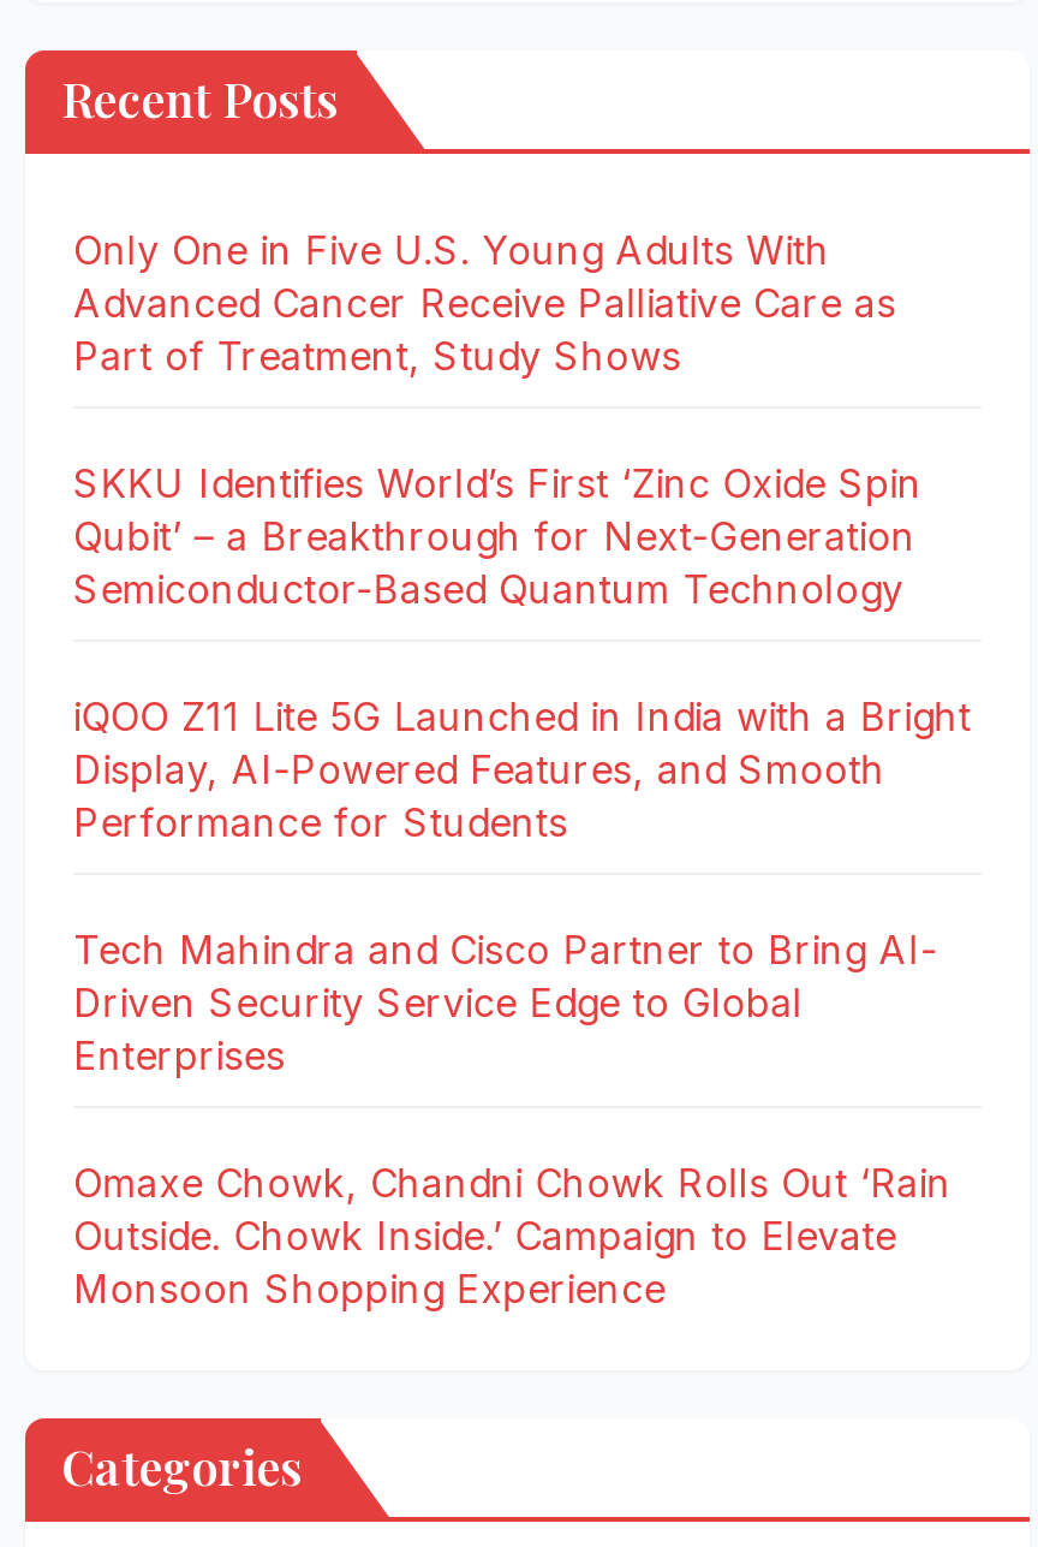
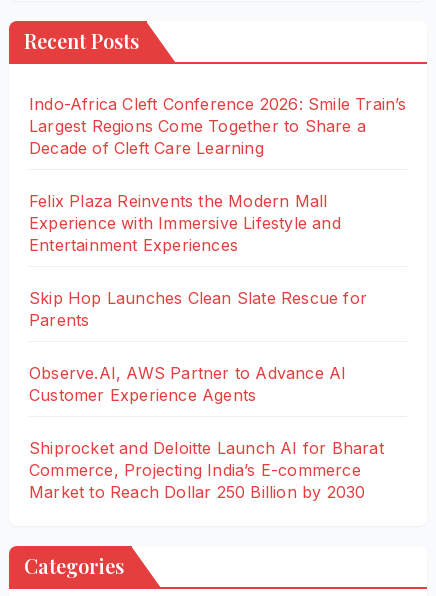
- Only One in Five U.S. Young Adults With
- Advanced Cancer Receive Palliative Care as
- Part of Treatment, Study Shows
+ Indo-Africa Cleft Conference 2026: Smile Train’s
+ Largest Regions Come Together to Share a
+ Decade of Cleft Care Learning

- SKKU Identifies World’s First ‘Zinc Oxide Spin
- Qubit’ – a Breakthrough for Next-Generation
- Semiconductor-Based Quantum Technology
+ Felix Plaza Reinvents the Modern Mall
+ Experience with Immersive Lifestyle and
+ Entertainment Experiences

- iQOO Z11 Lite 5G Launched in India with a Bright
- Display, AI-Powered Features, and Smooth
- Performance for Students
+ Skip Hop Launches Clean Slate Rescue for
+ Parents

- Tech Mahindra and Cisco Partner to Bring AI-
- Driven Security Service Edge to Global
- Enterprises
+ Observe.AI, AWS Partner to Advance AI
+ Customer Experience Agents

- Omaxe Chowk, Chandni Chowk Rolls Out ‘Rain
- Outside. Chowk Inside.’ Campaign to Elevate
- Monsoon Shopping Experience
+ Shiprocket and Deloitte Launch AI for Bharat
+ Commerce, Projecting India’s E-commerce
+ Market to Reach Dollar 250 Billion by 2030
